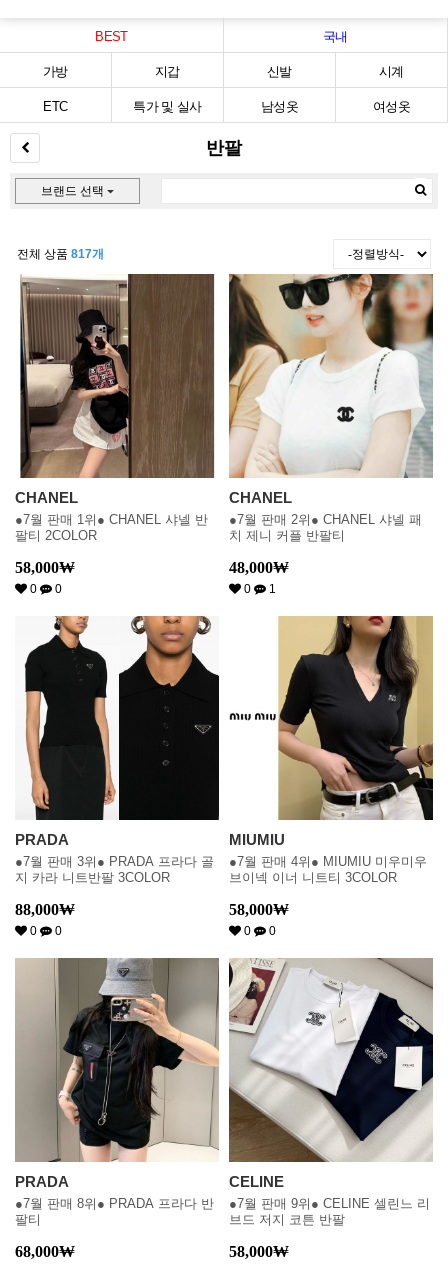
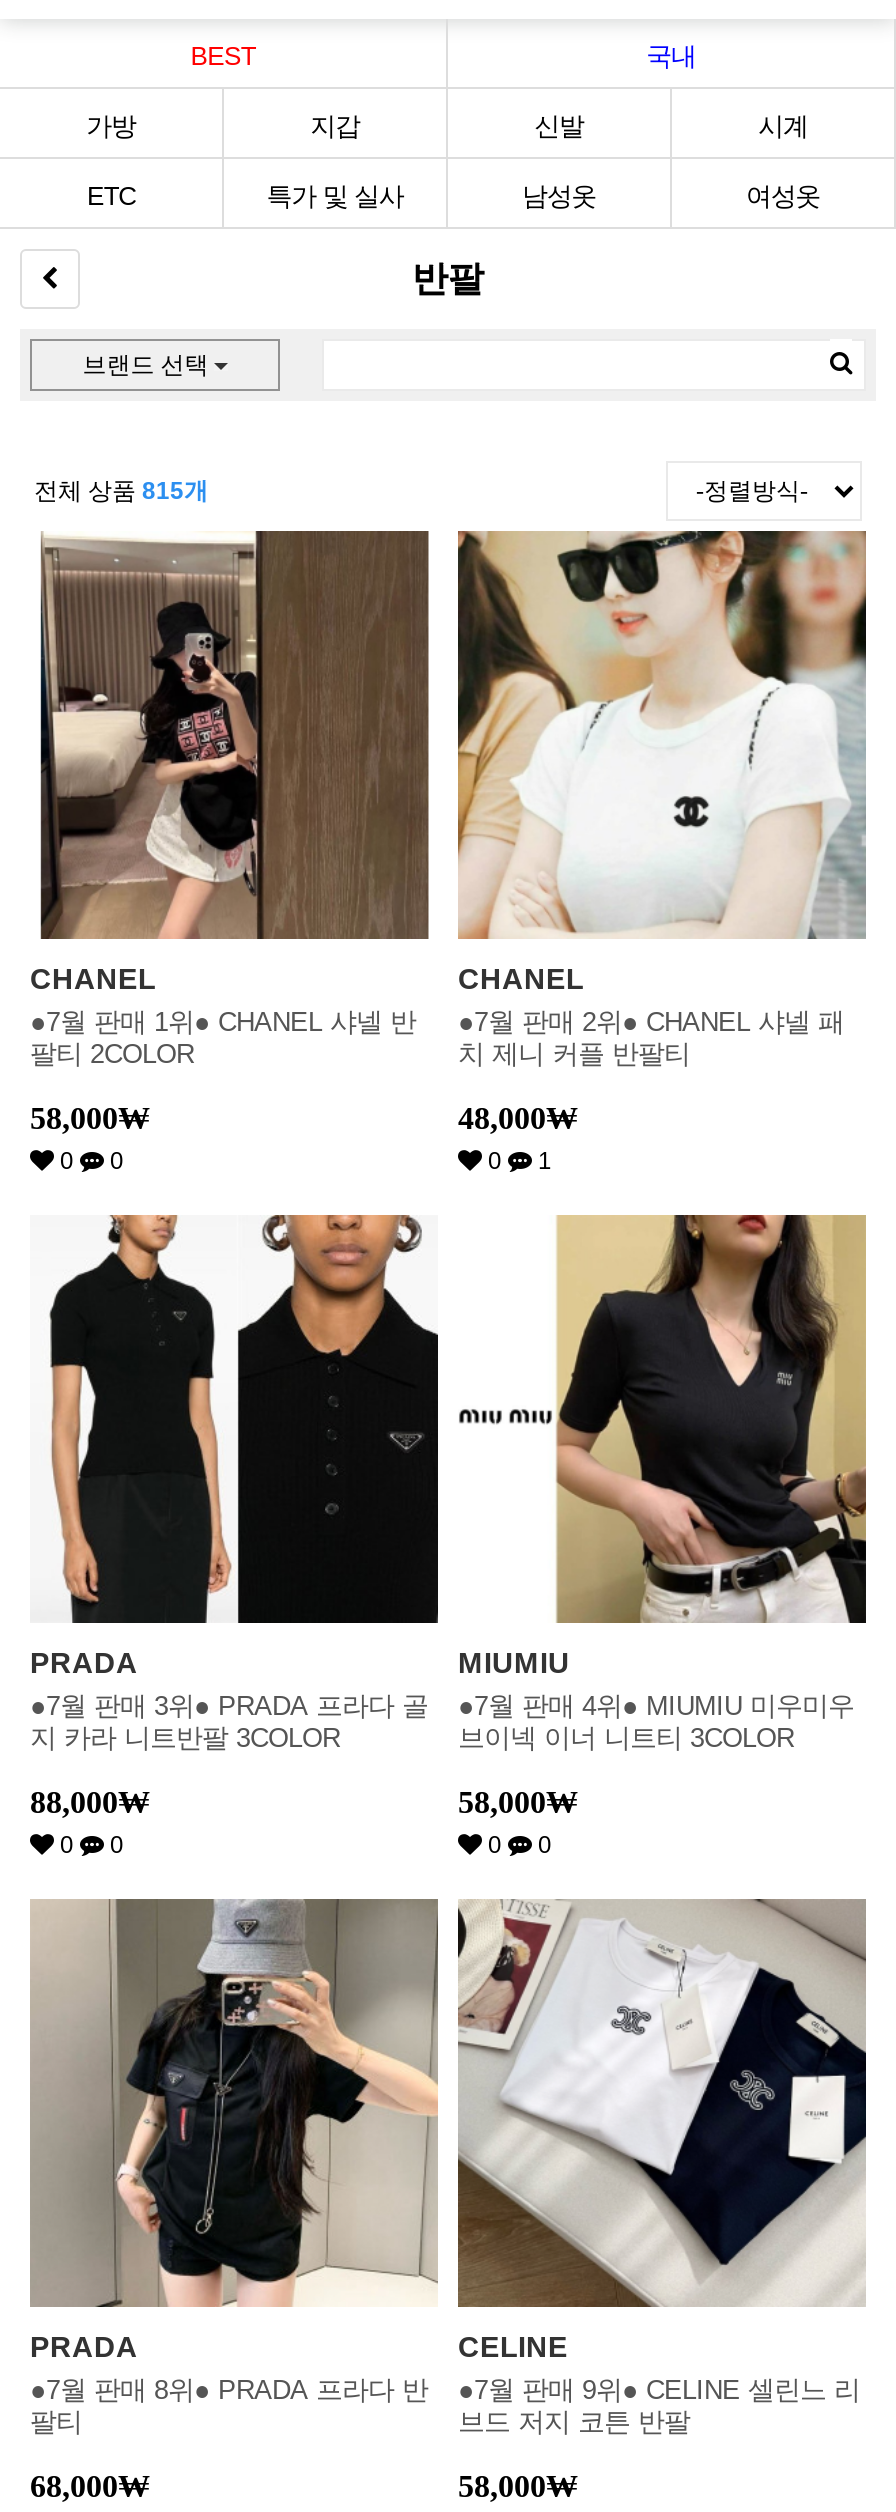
- 전체 상품 817개
+ 전체 상품 815개
